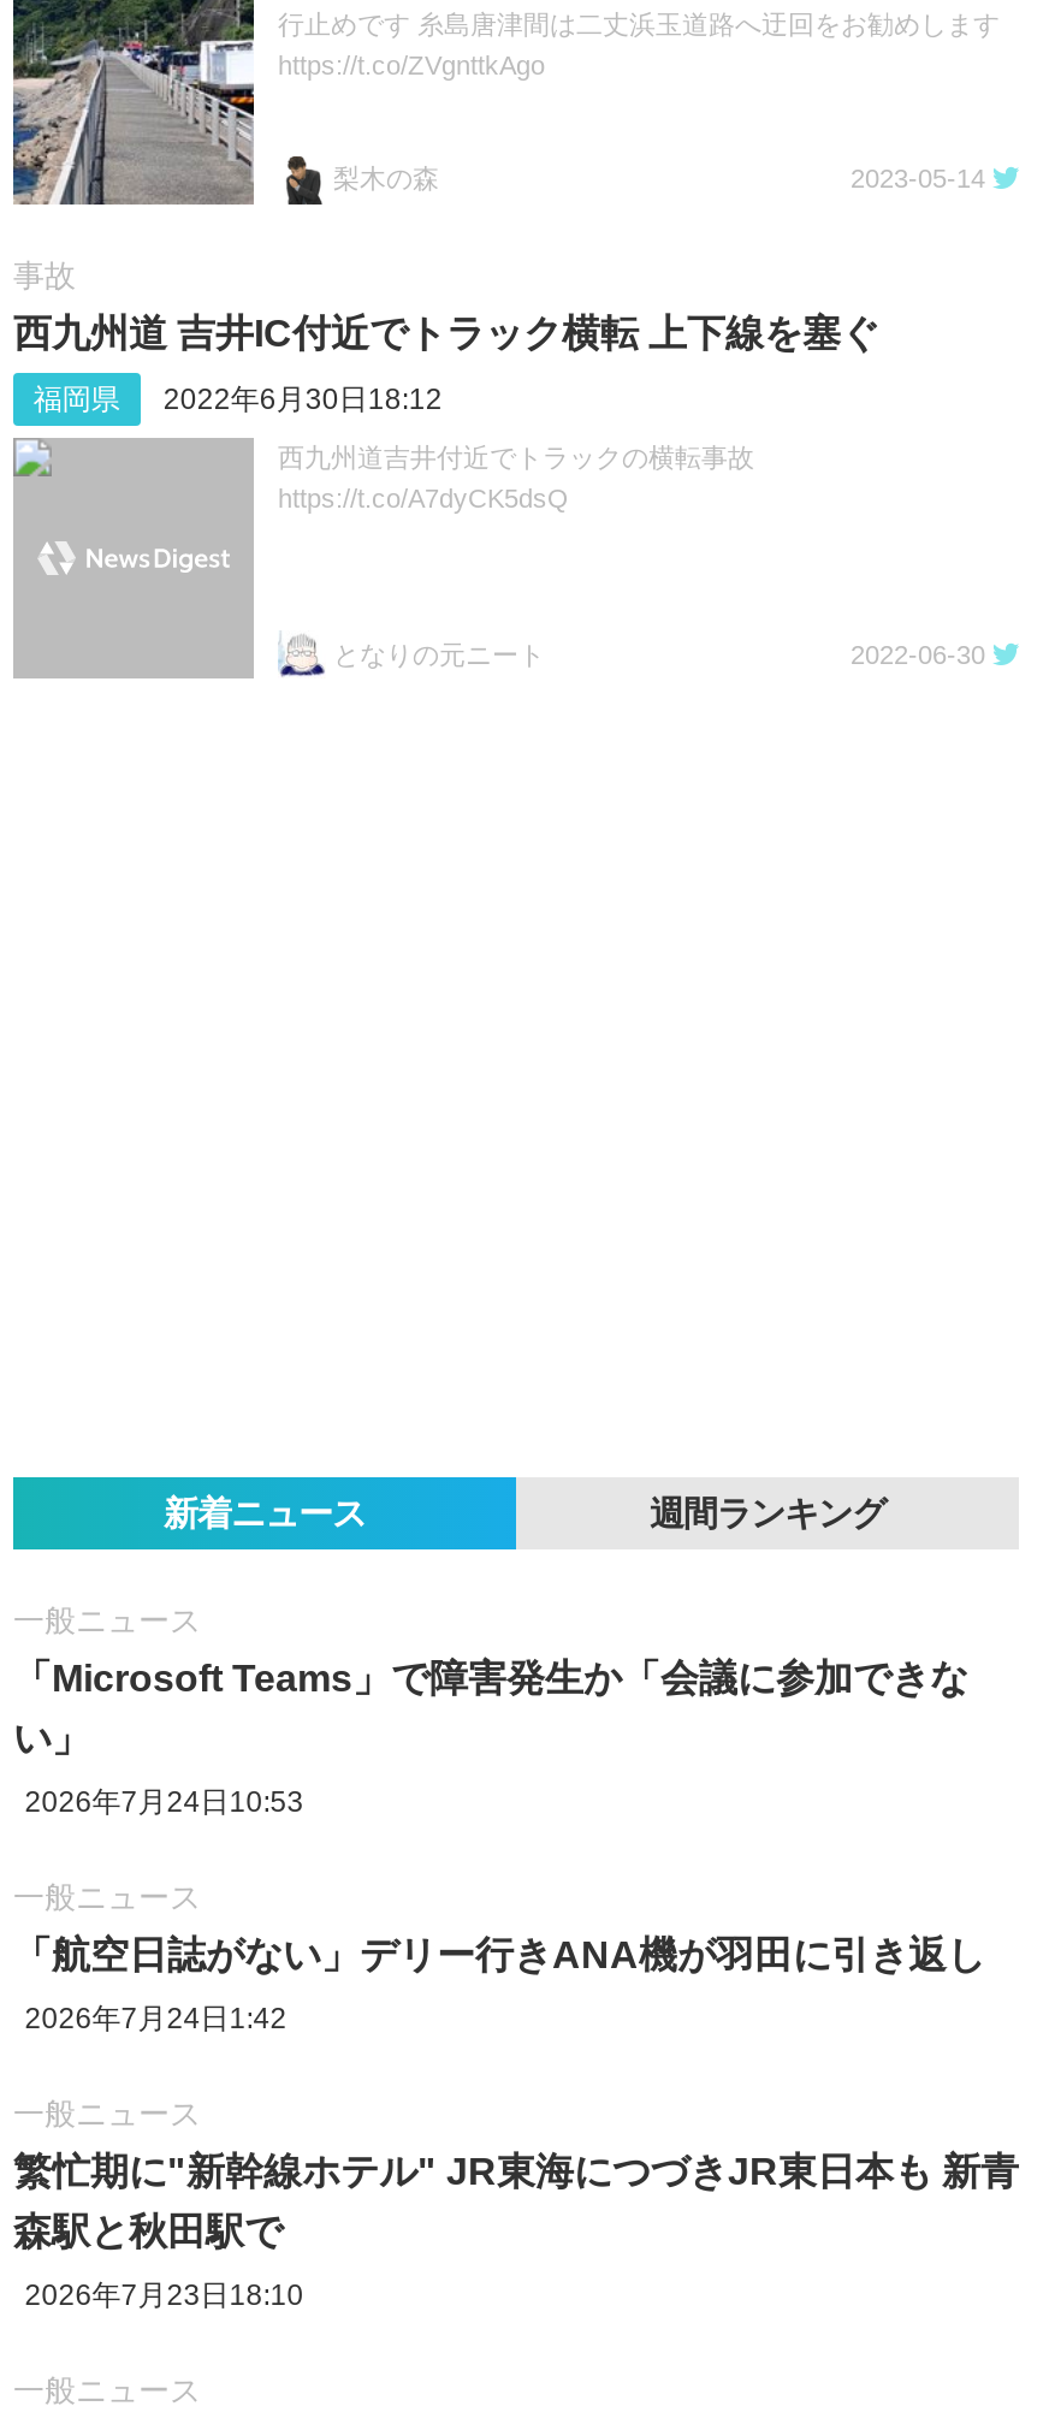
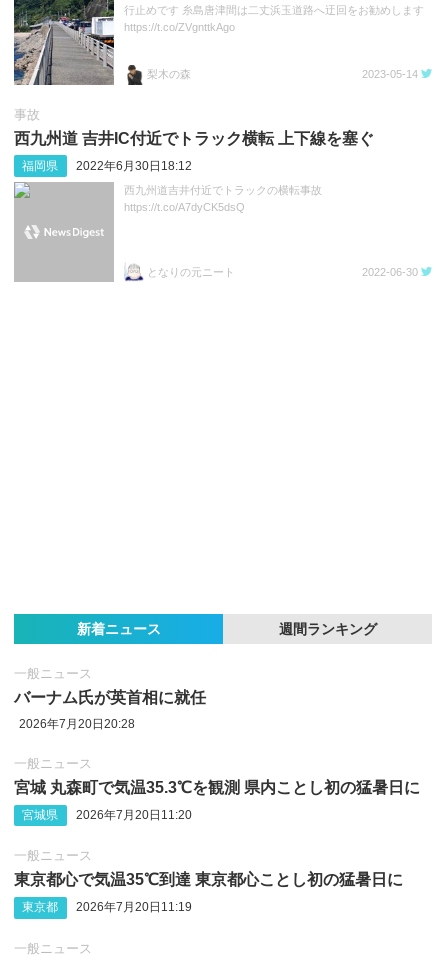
- 「Microsoft Teams」で障害発生か「会議に参加できな
- い」
- 2026年7月24日10:53
+ バーナム氏が英首相に就任
+ 2026年7月20日20:28

- 「航空日誌がない」デリー行きANA機が羽田に引き返し
+ 宮城 丸森町で気温35.3℃を観測 県内ことし初の猛暑日に

- 2026年7月24日1:42
+ 宮城県
+ 2026年7月20日11:20

- 繁忙期に"新幹線ホテル" JR東海につづきJR東日本も 新青
- 森駅と秋田駅で
- 2026年7月23日18:10
+ 東京都心で気温35℃到達 東京都心ことし初の猛暑日に
+ 東京都
+ 2026年7月20日11:19
